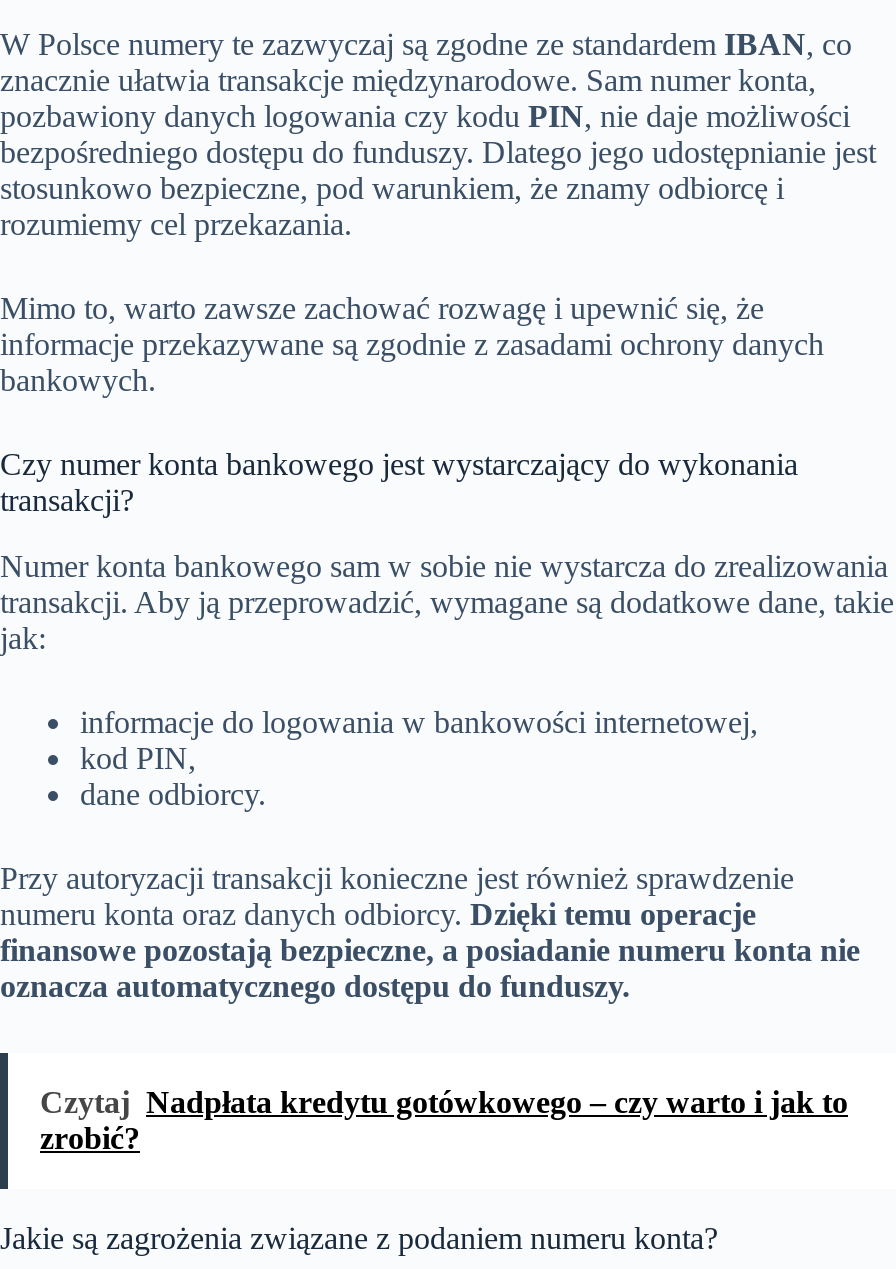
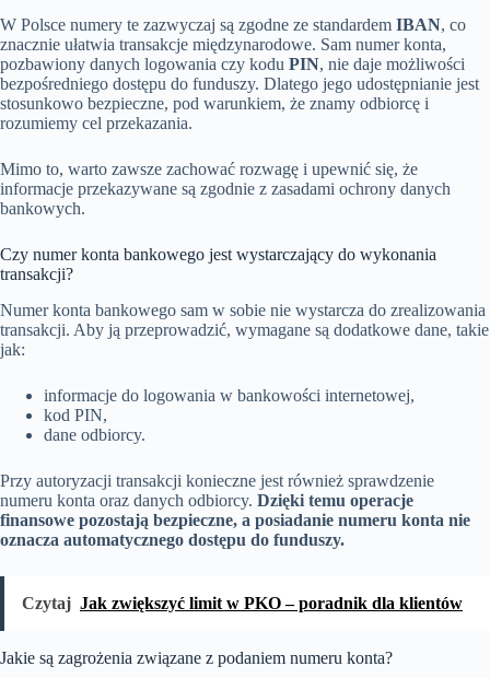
- Czytaj Nadpłata kredytu gotówkowego – czy warto i jak to
- zrobić?
+ Czytaj Jak zwiększyć limit w PKO – poradnik dla klientów
